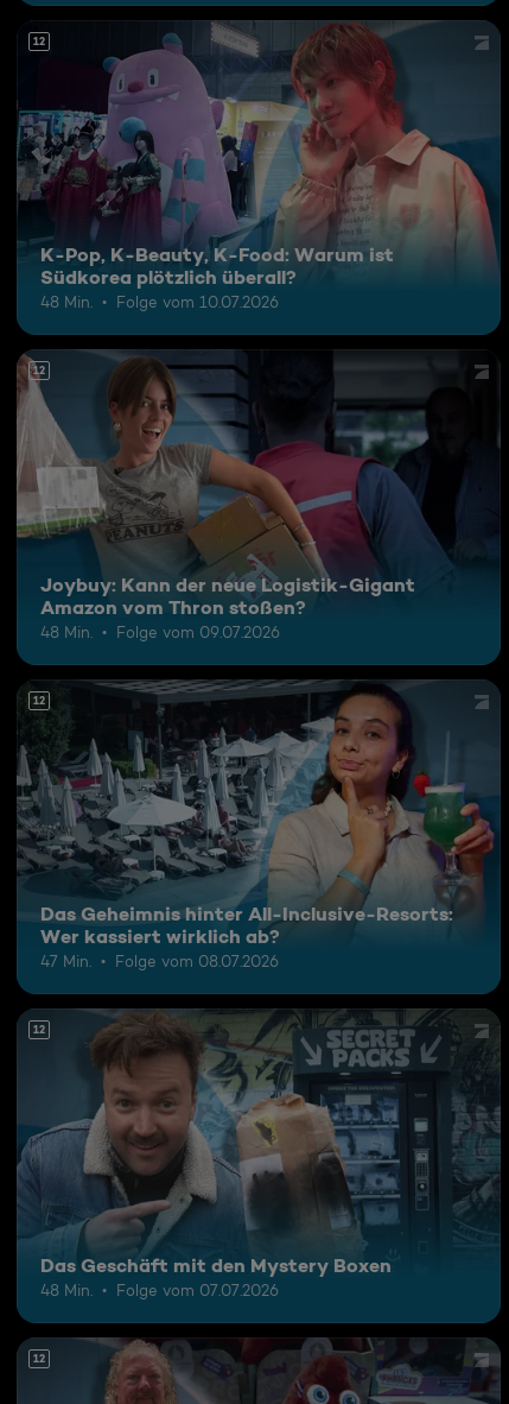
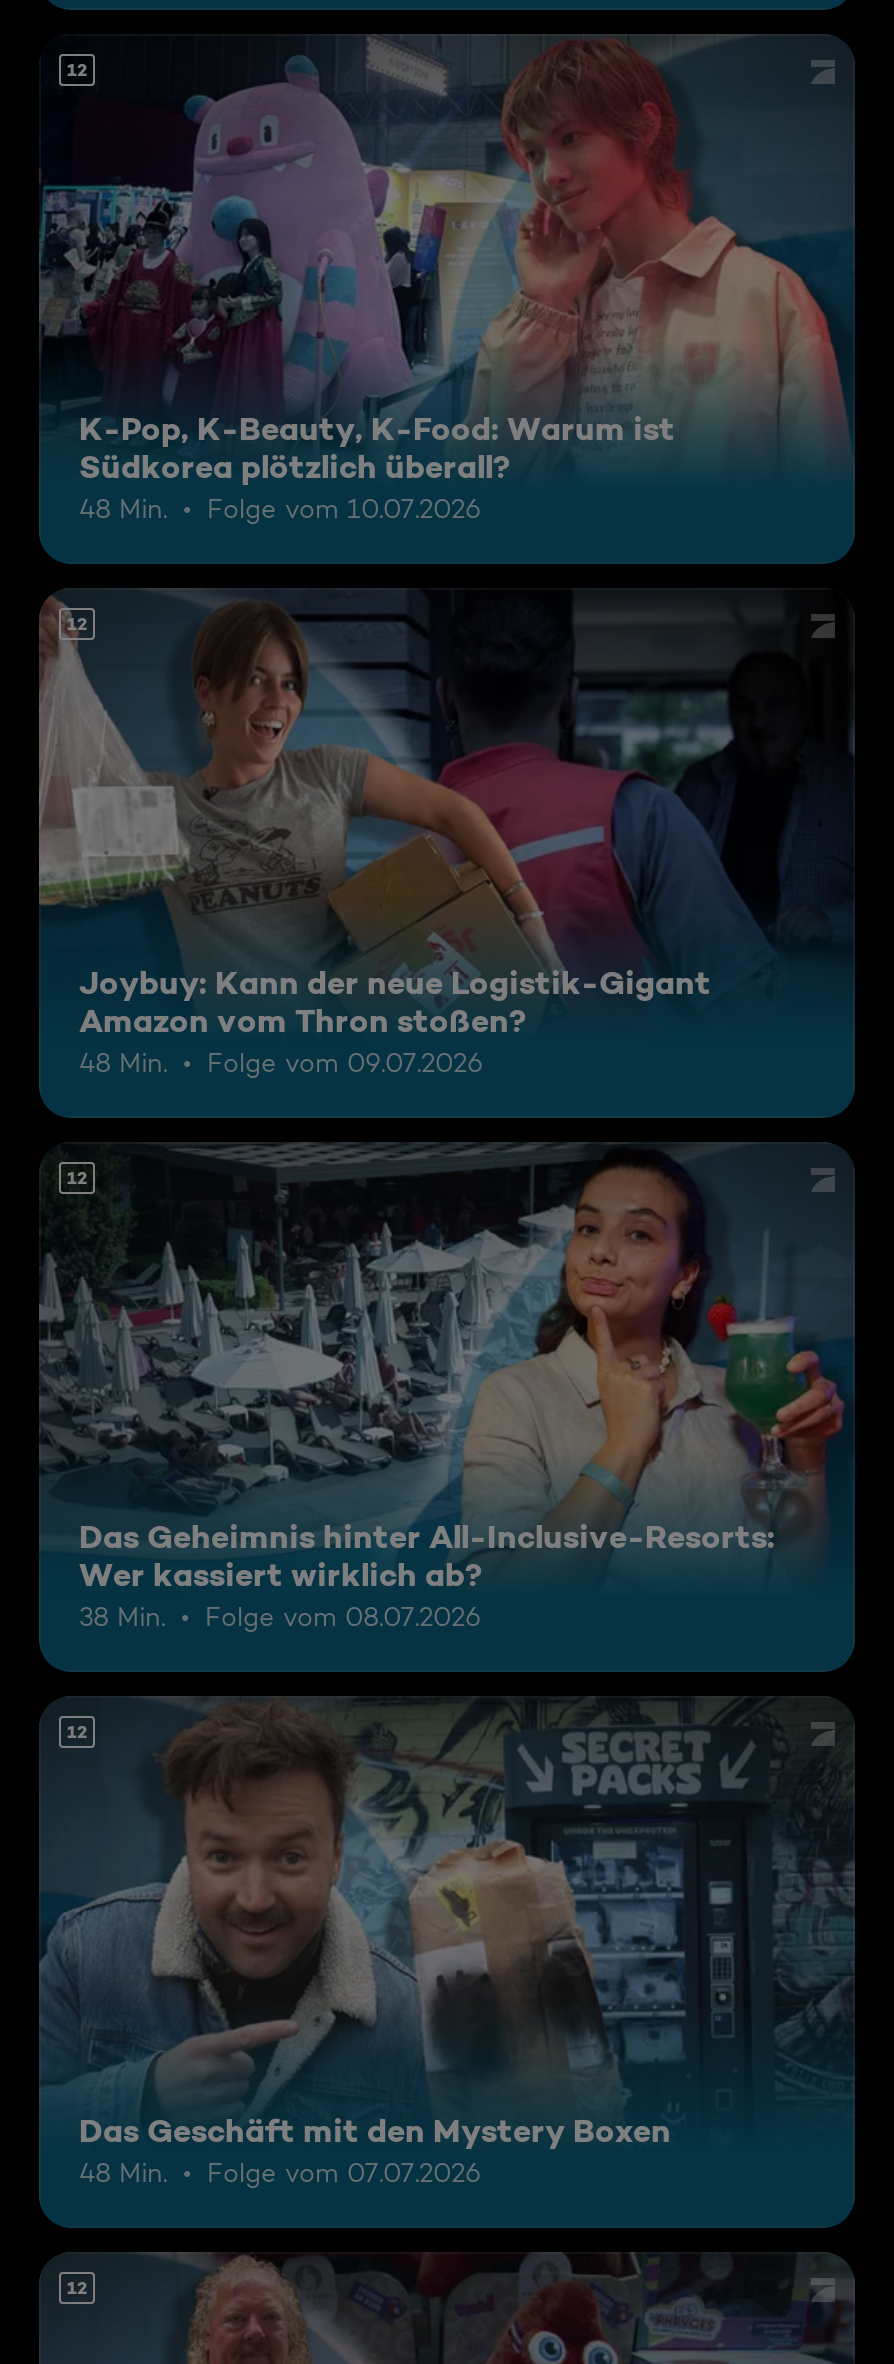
- 47 Min. Folge vom 08.07.2026
+ 38 Min. Folge vom 08.07.2026
